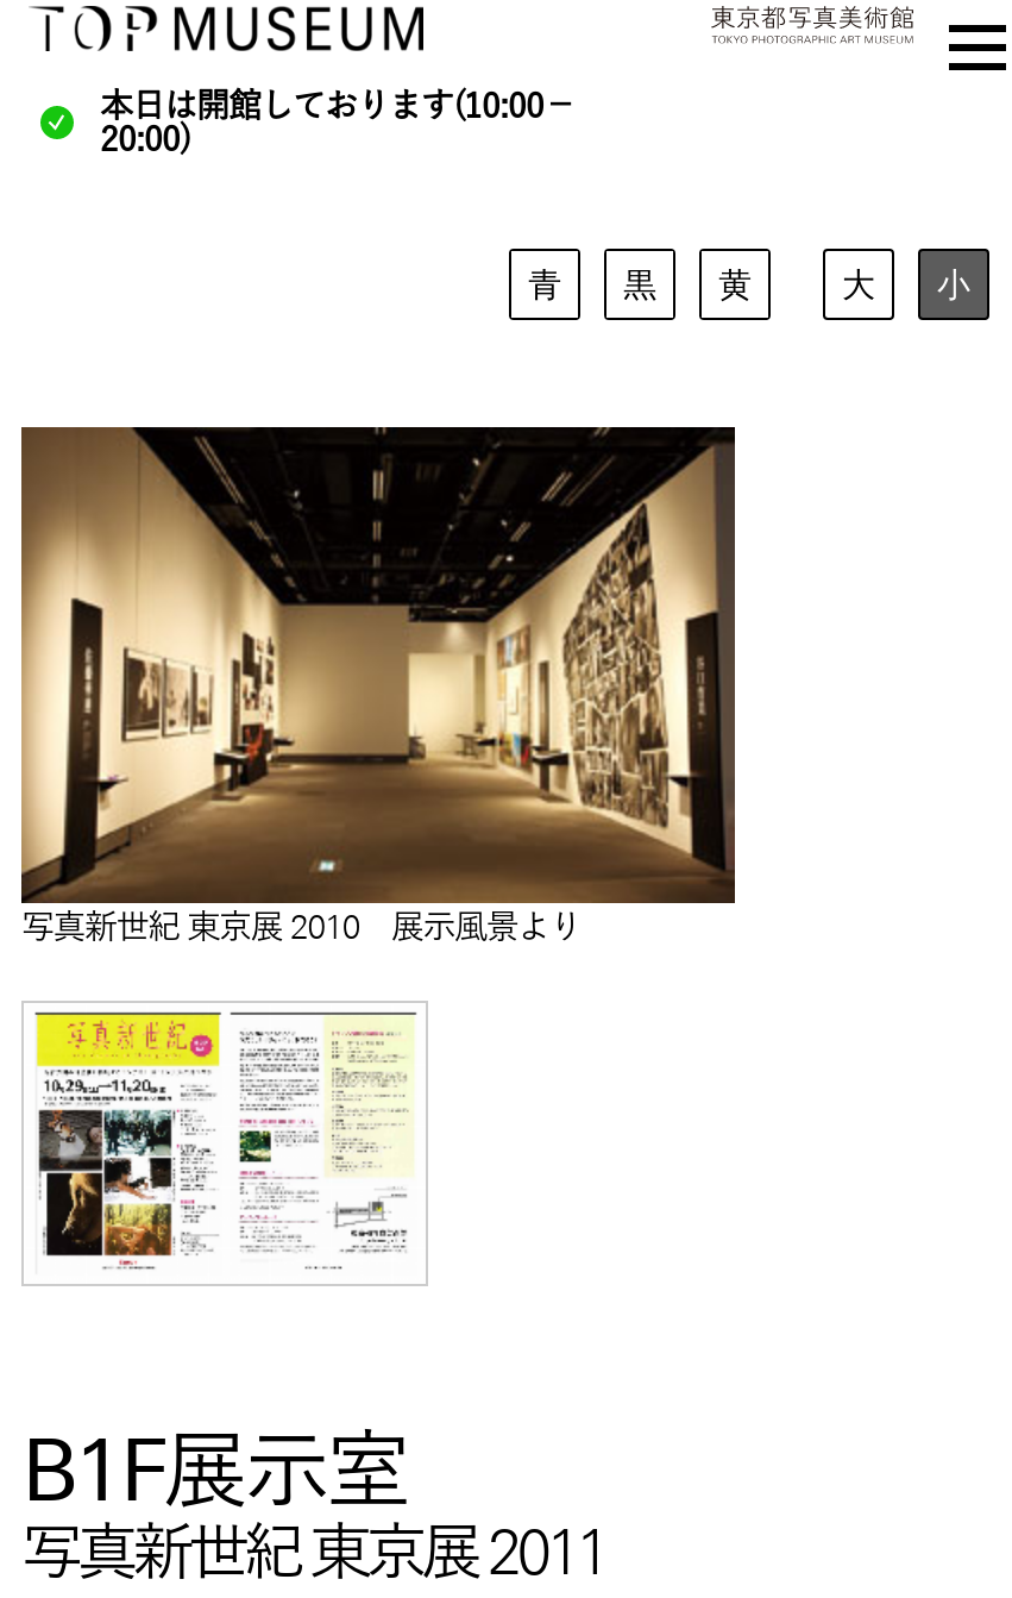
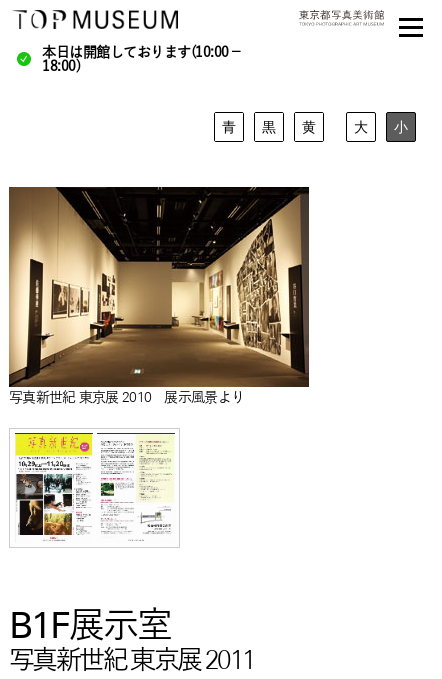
- 20:00)
+ 18:00)
